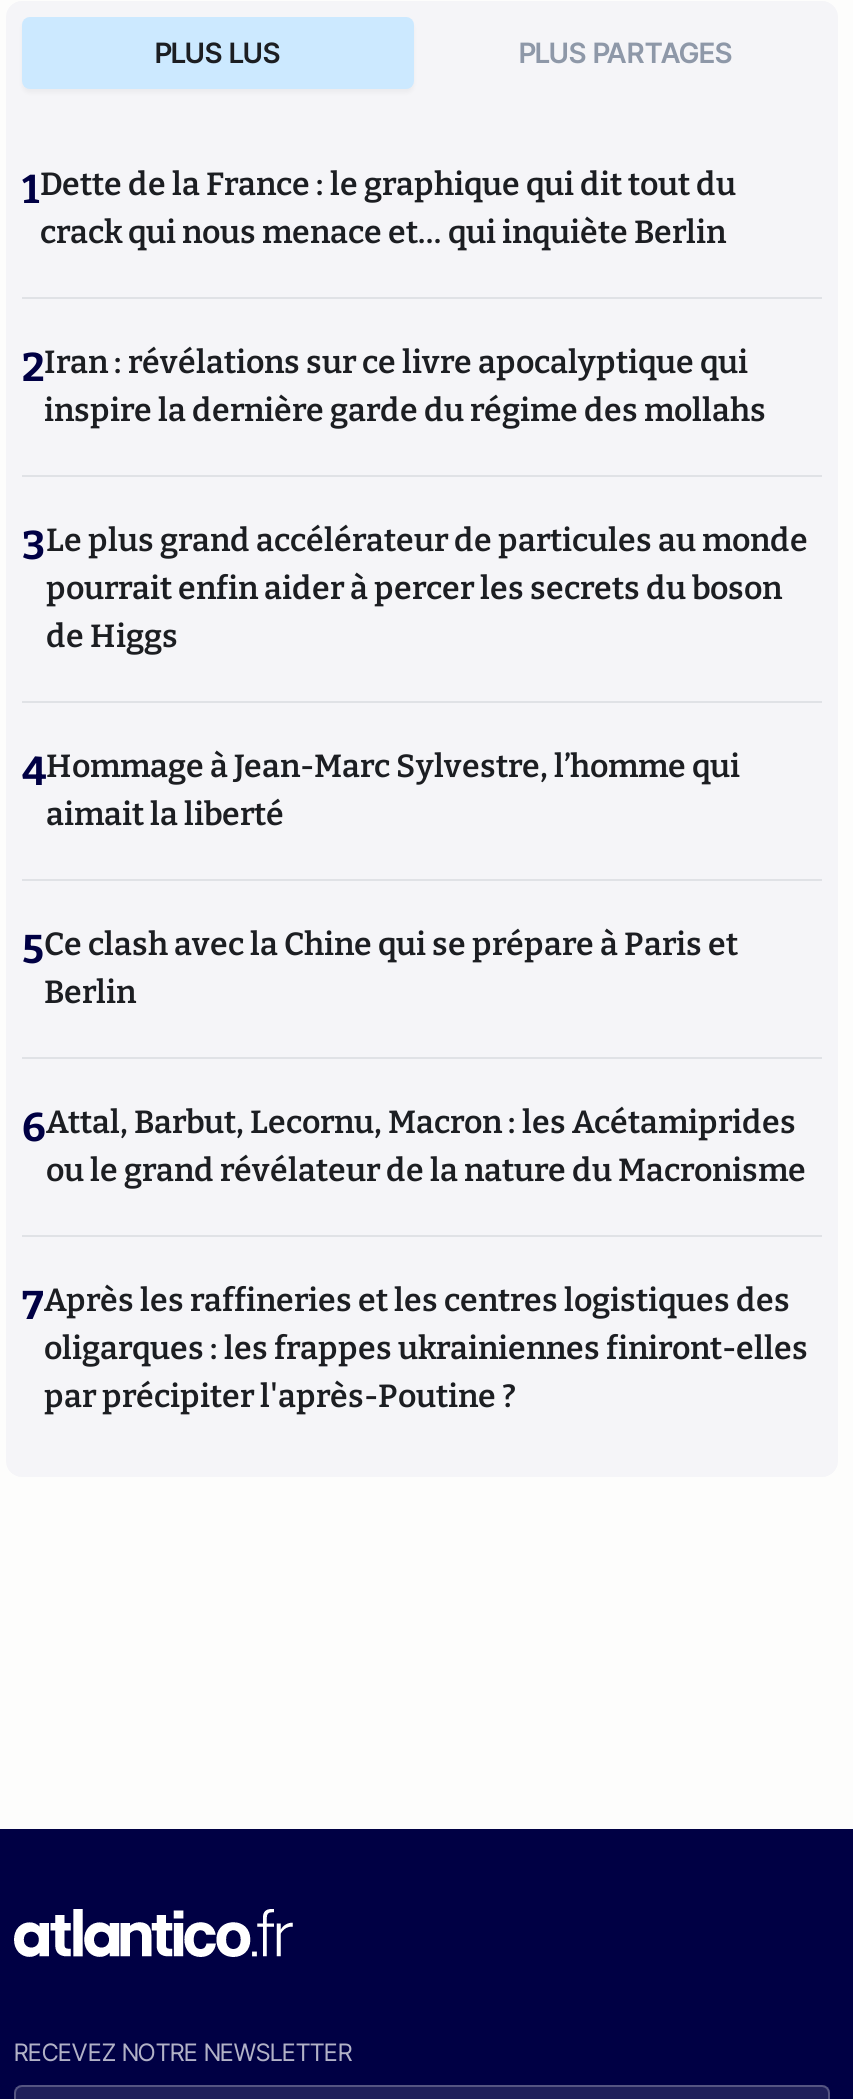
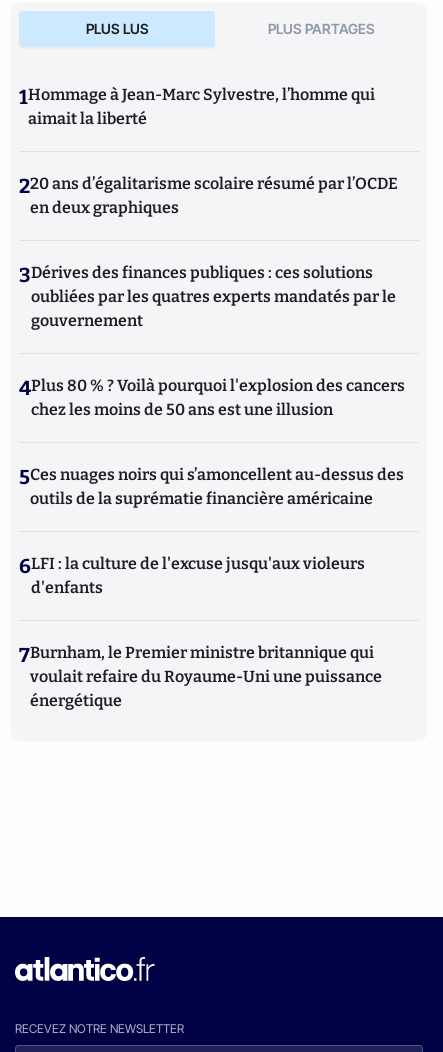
- 1Dette de la France : le graphique qui dit tout du
- crack qui nous menace et… qui inquiète Berlin
- 2Iran : révélations sur ce livre apocalyptique qui
- inspire la dernière garde du régime des mollahs
- 3Le plus grand accélérateur de particules au monde
- pourrait enfin aider à percer les secrets du boson
- de Higgs
- 4Hommage à Jean-Marc Sylvestre, l’homme qui
+ 1Hommage à Jean-Marc Sylvestre, l’homme qui

moved up: aimait la liberté

- 5Ce clash avec la Chine qui se prépare à Paris et
- Berlin
- 6Attal, Barbut, Lecornu, Macron : les Acétamiprides
- ou le grand révélateur de la nature du Macronisme
- 7Après les raffineries et les centres logistiques des
- oligarques : les frappes ukrainiennes finiront-elles
- par précipiter l'après-Poutine ?
+ 220 ans d’égalitarisme scolaire résumé par l’OCDE
+ en deux graphiques
+ 3Dérives des finances publiques : ces solutions
+ oubliées par les quatres experts mandatés par le
+ gouvernement
+ 4Plus 80 % ? Voilà pourquoi l'explosion des cancers
+ chez les moins de 50 ans est une illusion
+ 5Ces nuages noirs qui s’amoncellent au-dessus des
+ outils de la suprématie financière américaine
+ 6LFI : la culture de l'excuse jusqu'aux violeurs
+ d'enfants
+ 7Burnham, le Premier ministre britannique qui
+ voulait refaire du Royaume-Uni une puissance
+ énergétique
